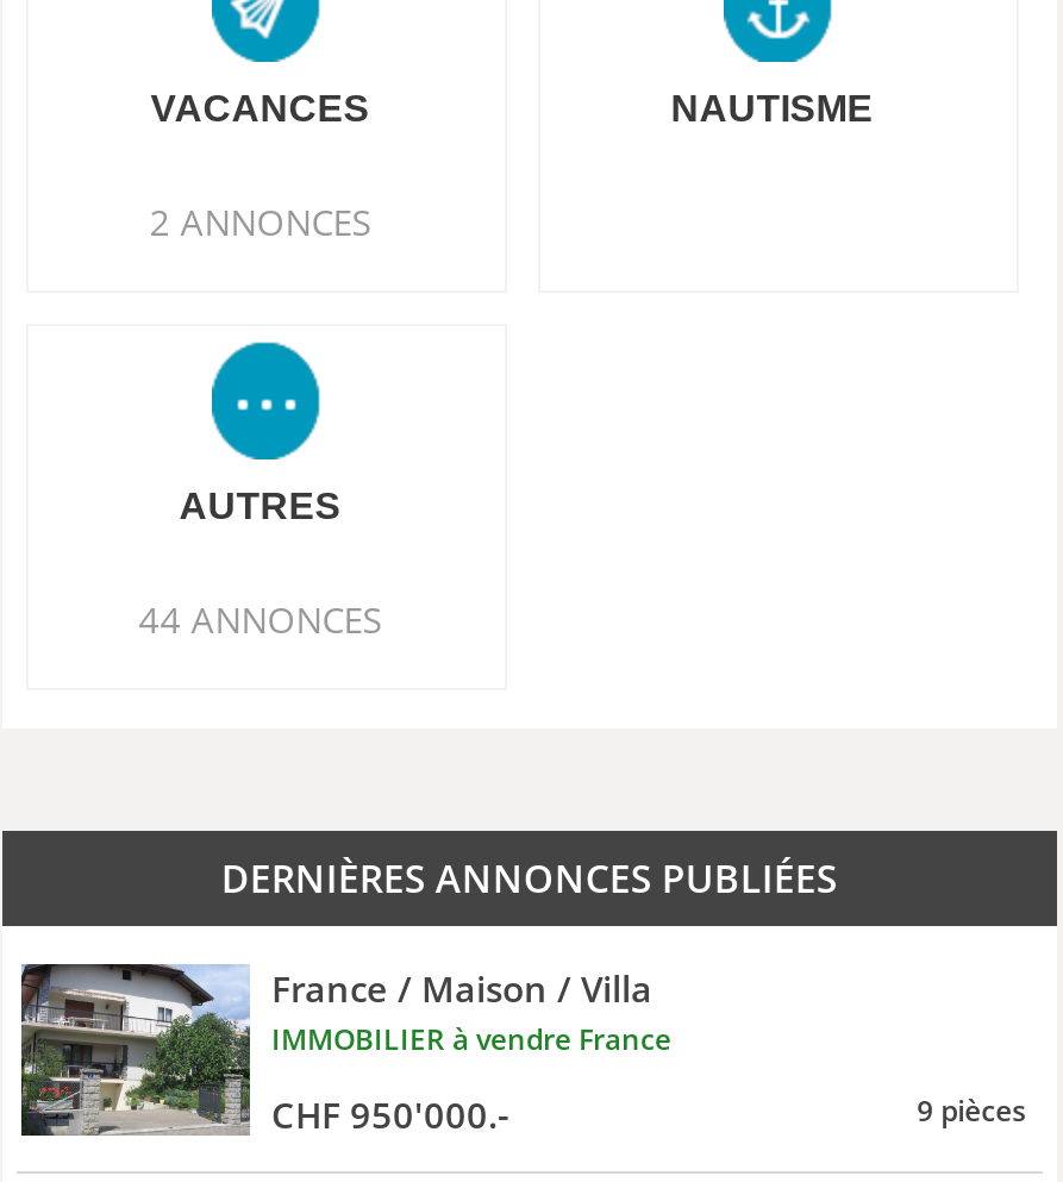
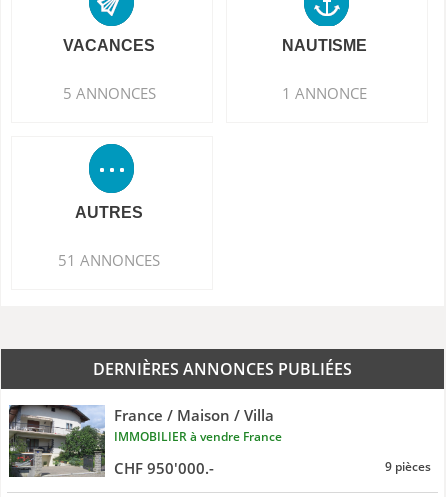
+ 1 ANNONCE

- 2 ANNONCES
+ 5 ANNONCES

- 44 ANNONCES
+ 51 ANNONCES
